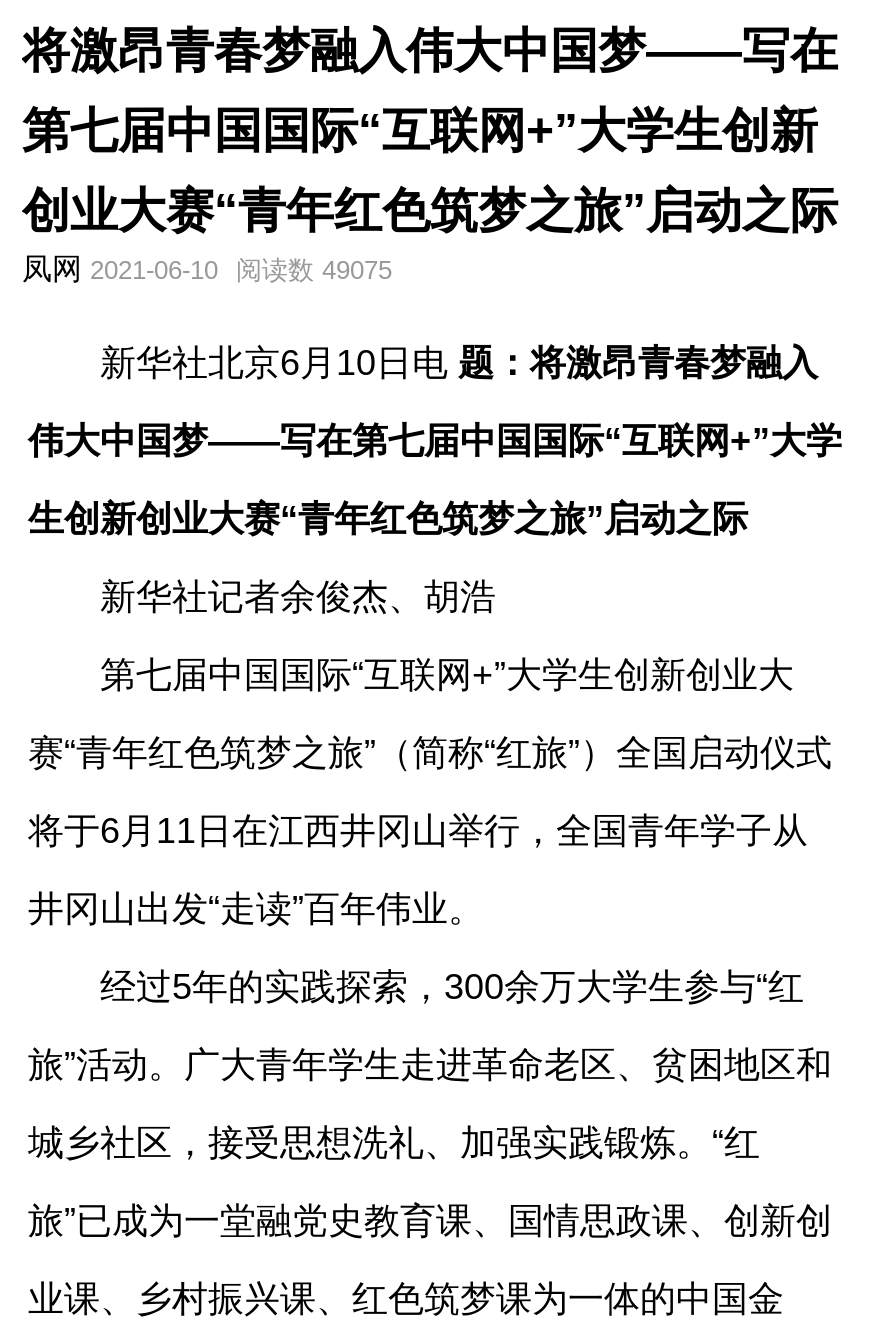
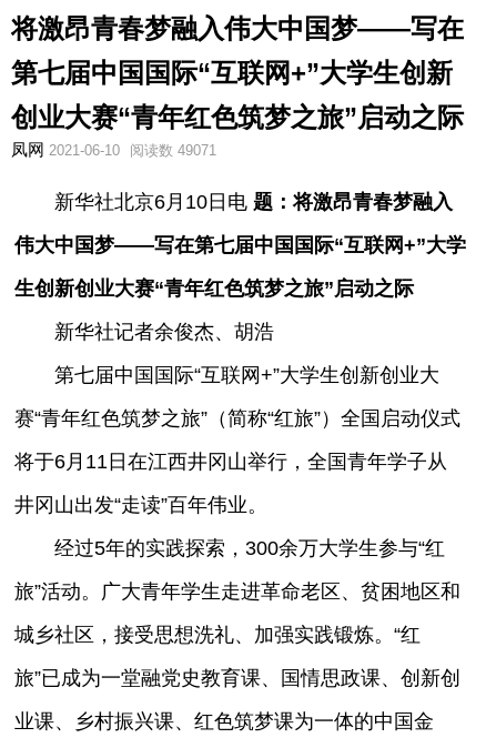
- 凤网 2021-06-10 阅读数 49075
+ 凤网 2021-06-10 阅读数 49071
